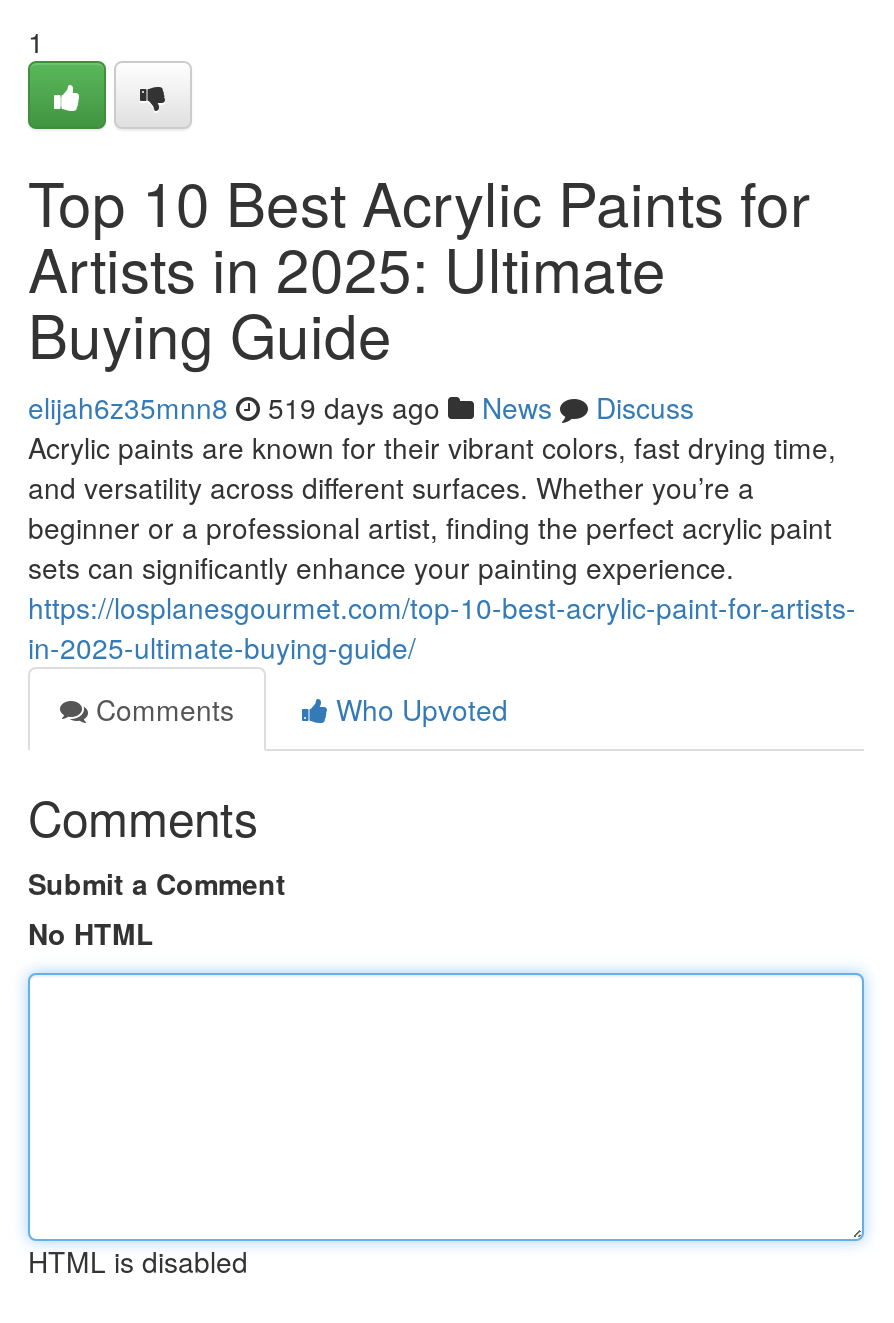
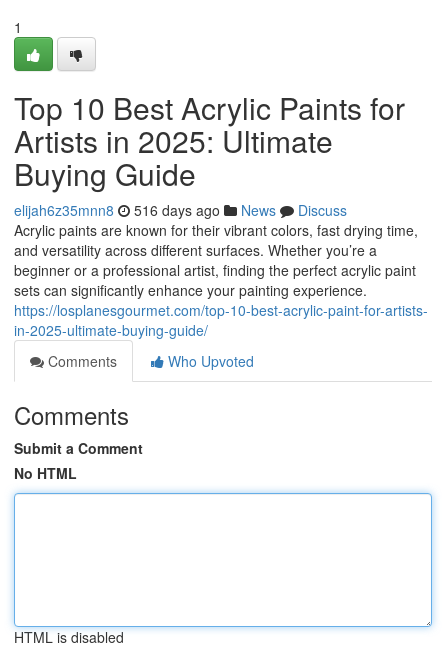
- elijah6z35mnn8 519 days ago News Discuss
+ elijah6z35mnn8 516 days ago News Discuss
